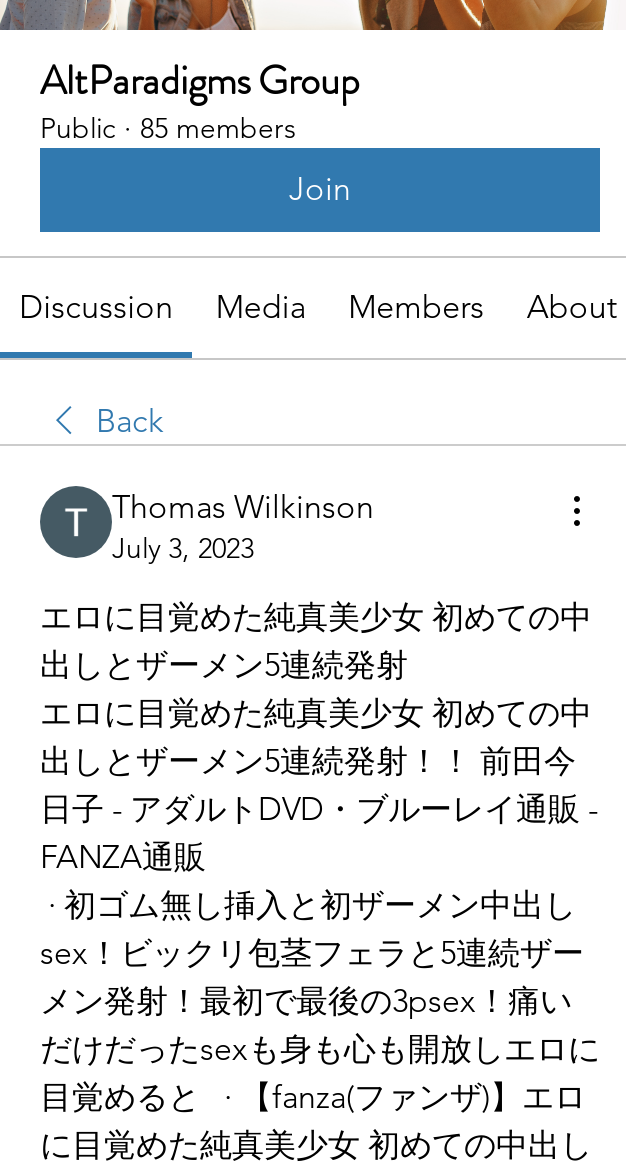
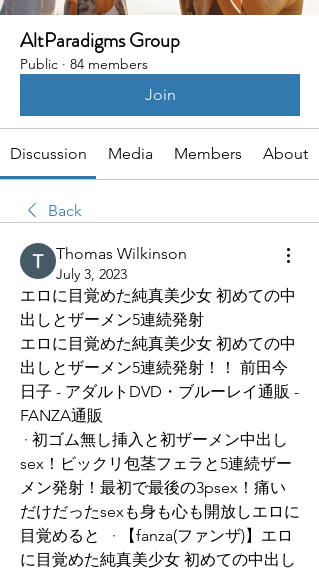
- Public · 85 members
+ Public · 84 members
